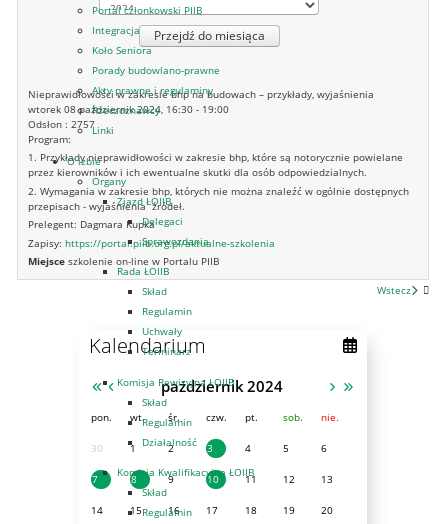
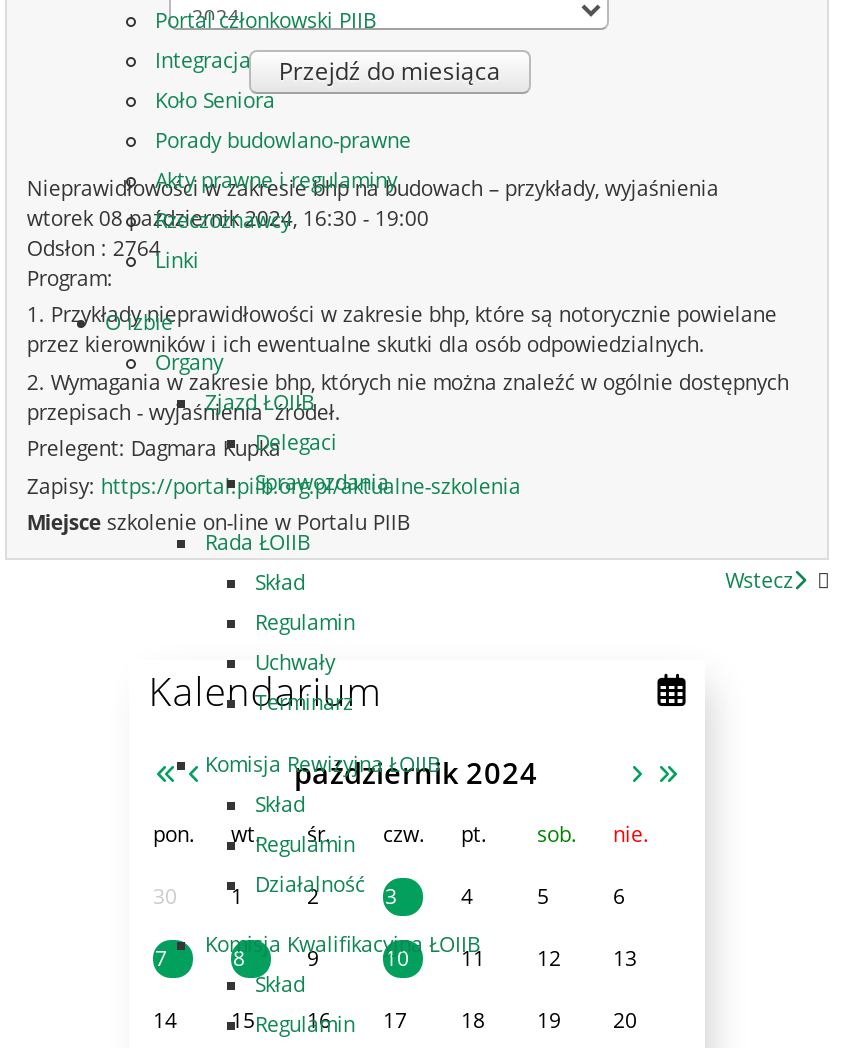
- Odsłon: 2757 Linki
+ Odsłon: 2764 Linki
